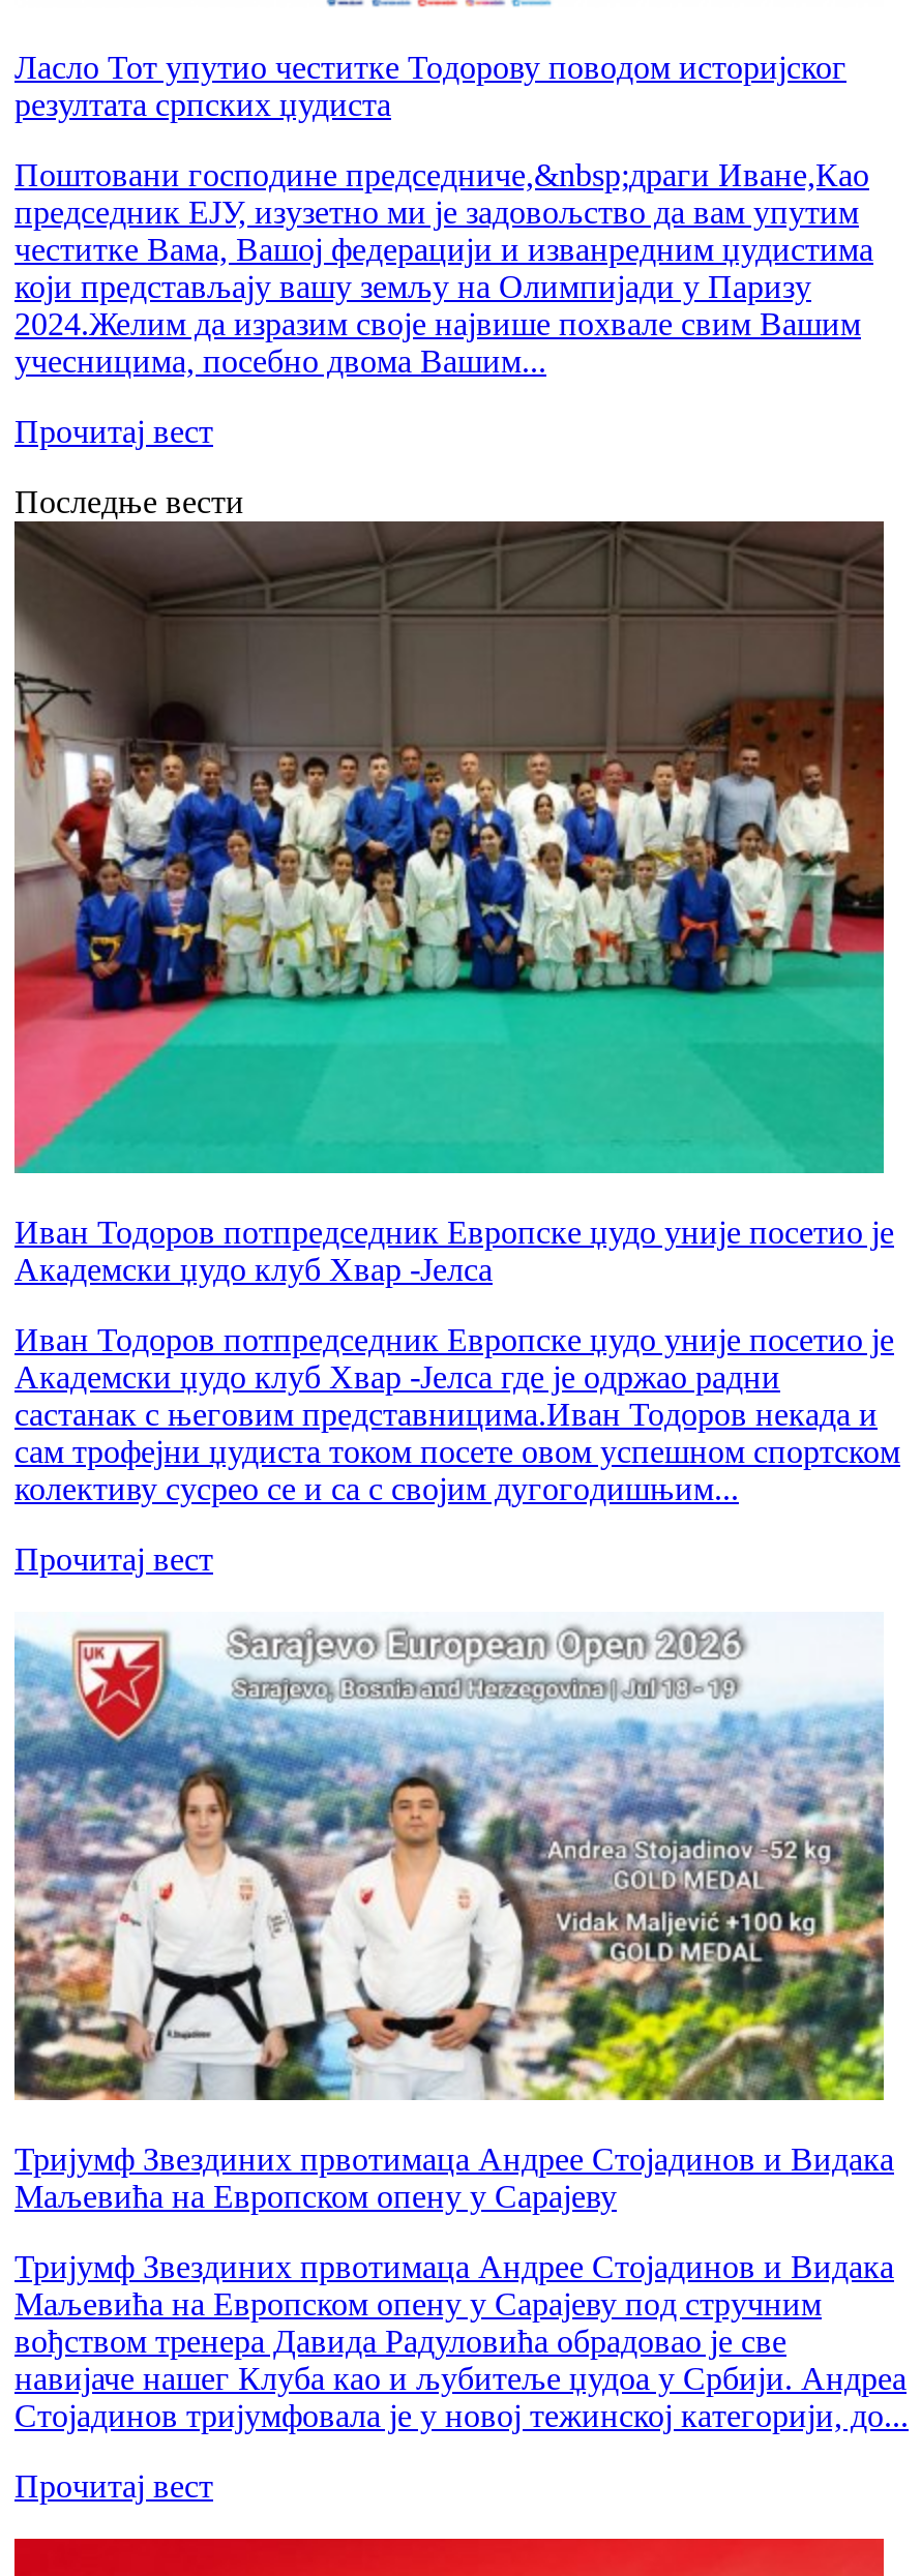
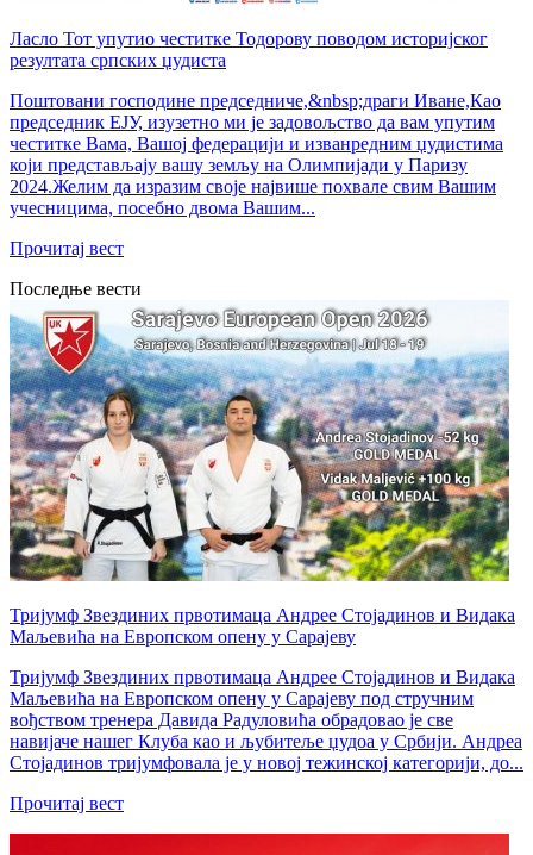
- [image]
- Иван Тодоров потпредседник Европске џудо уније посетио је
- Академски џудо клуб Хвар -Јелса
- Иван Тодоров потпредседник Европске џудо уније посетио је
- Академски џудо клуб Хвар -Јелса где је одржао радни
- састанак с његовим представницима.Иван Тодоров некада и
- сам трофејни џудиста током посете овом успешном спортском
- колективу сусрео се и са с својим дугогодишњим...
- Прочитај вест
